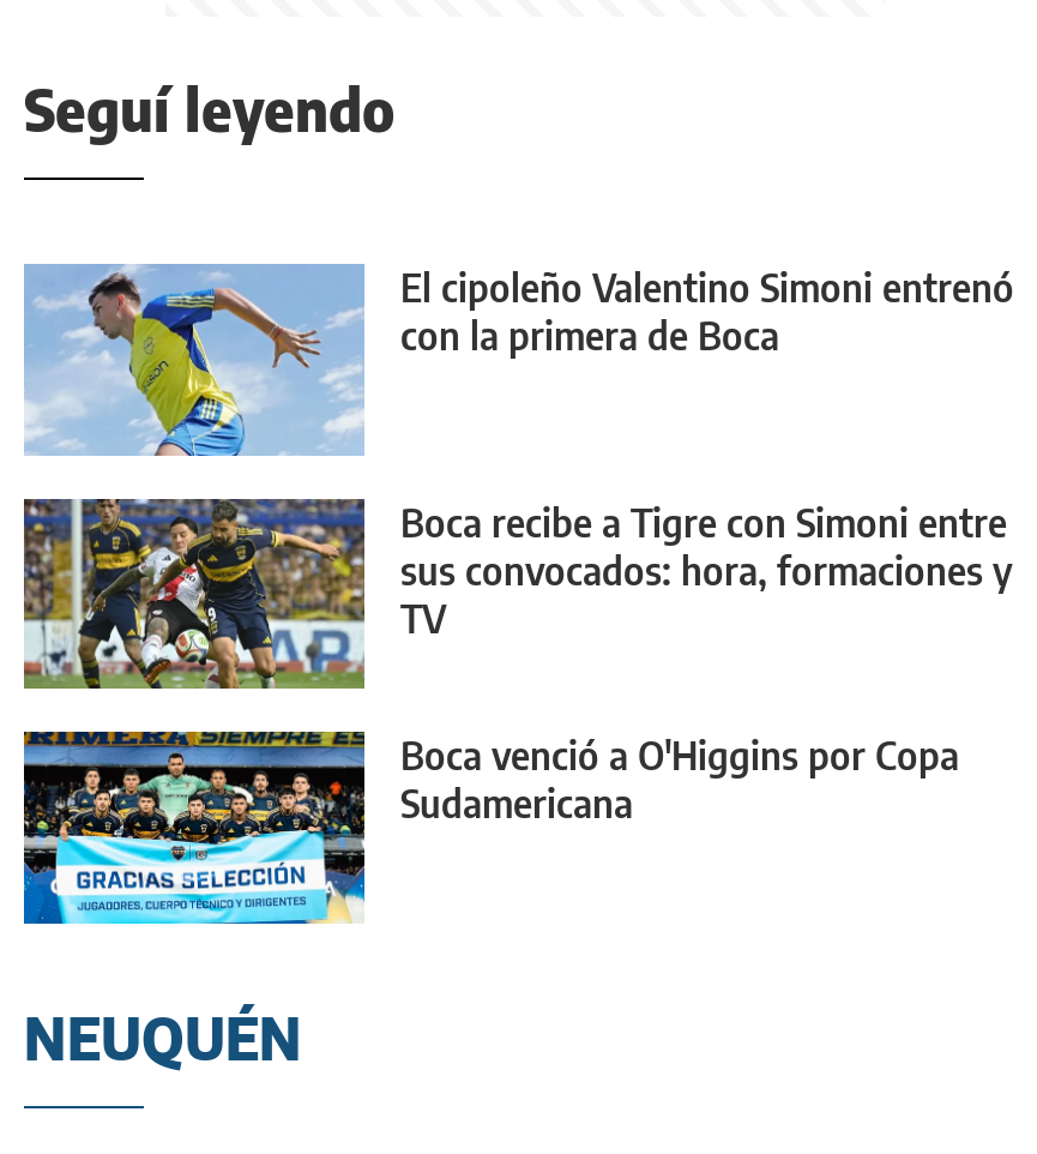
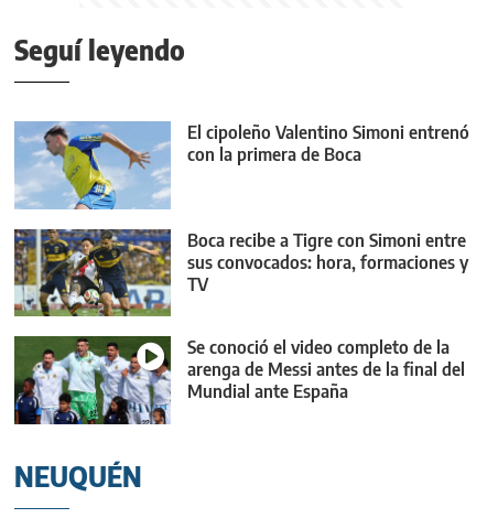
- [image]
- Boca venció a O'Higgins por Copa
- Sudamericana
+ [image]
+ Se conoció el video completo de la
+ arenga de Messi antes de la final del
+ Mundial ante España
